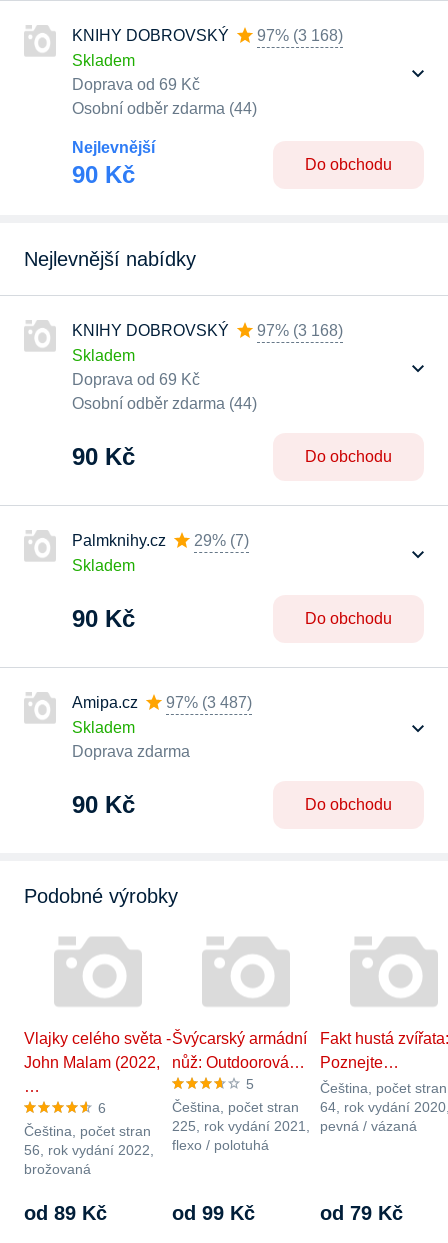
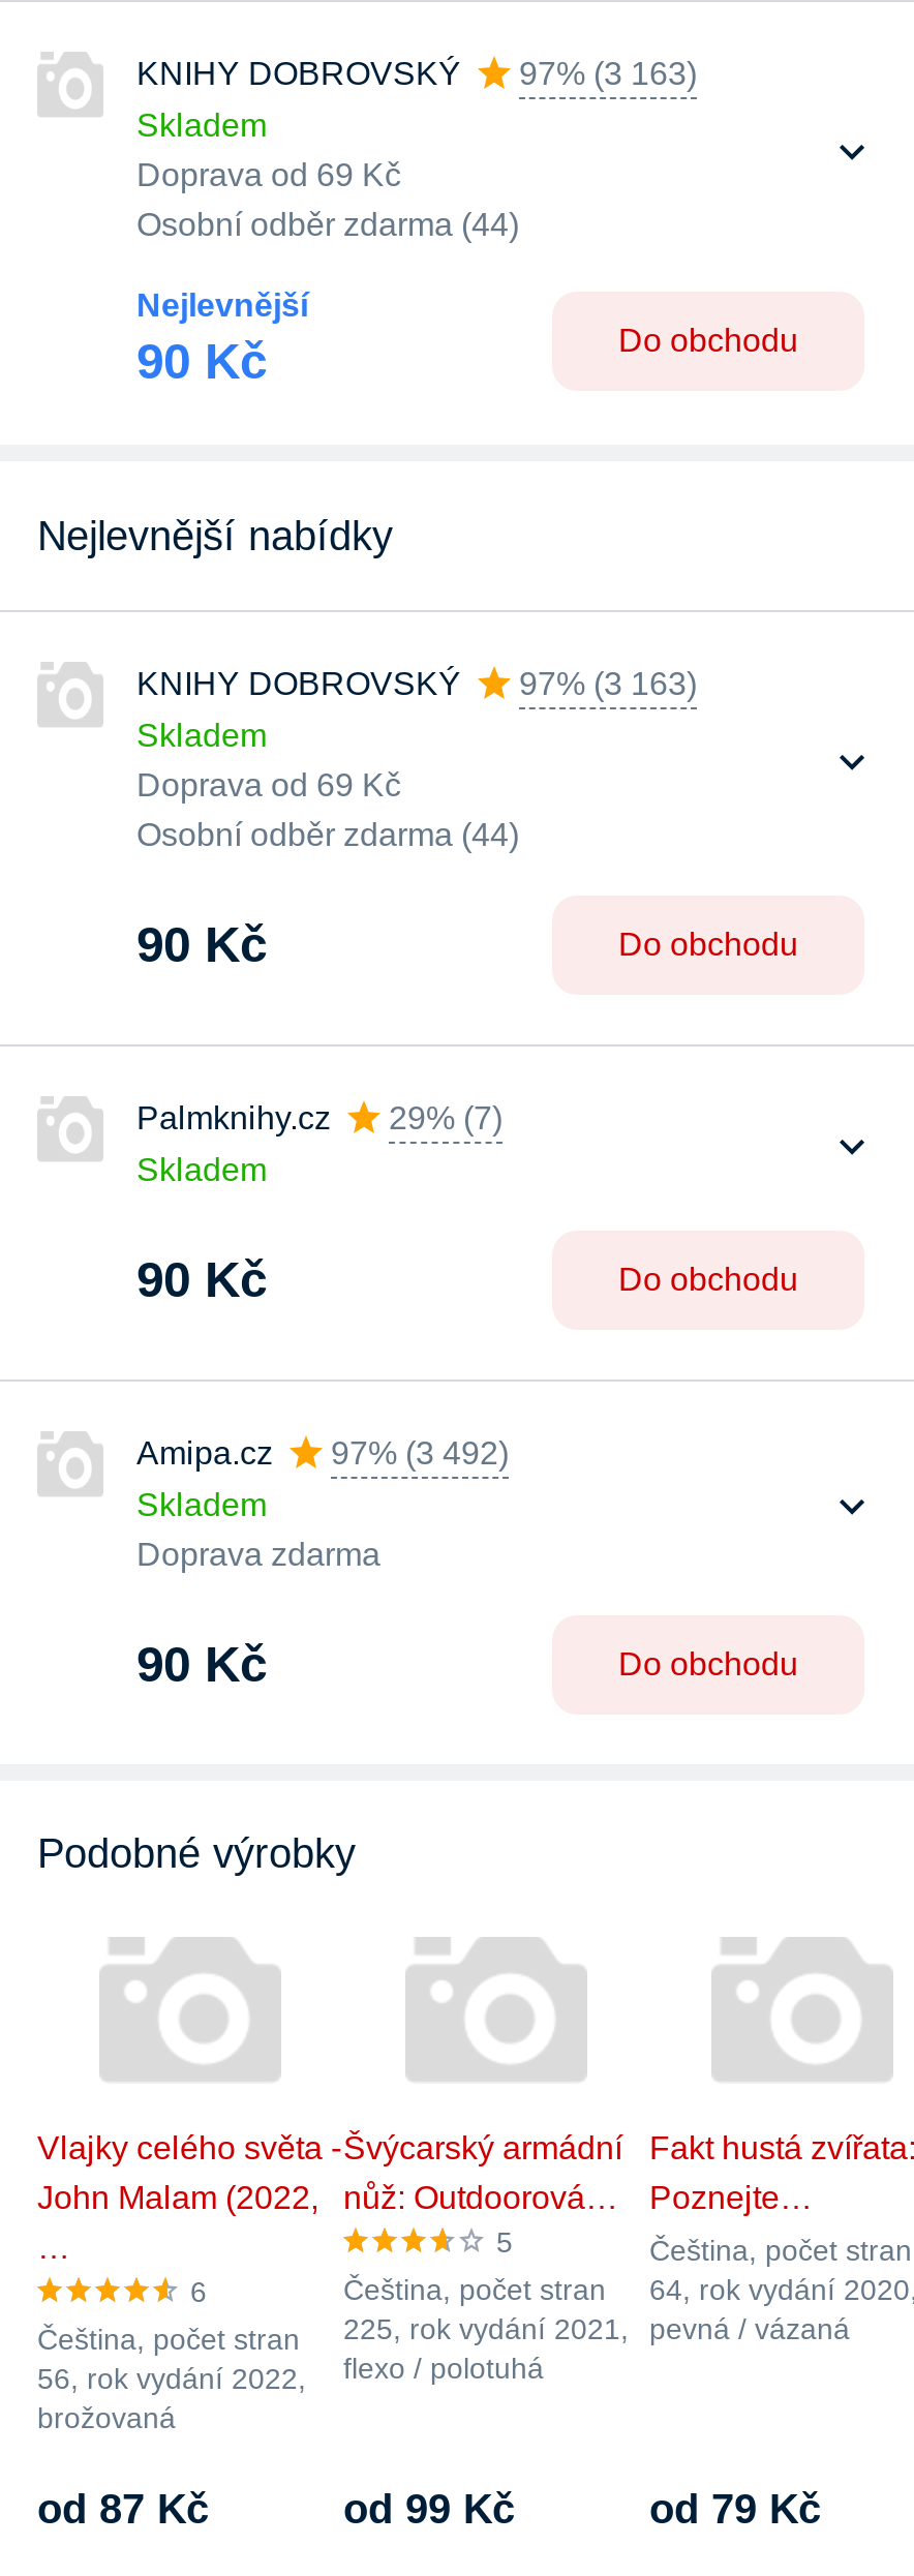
- KNIHY DOBROVSKÝ 97% (3 168)
+ KNIHY DOBROVSKÝ 97% (3 163)

- KNIHY DOBROVSKÝ 97% (3 168)
+ KNIHY DOBROVSKÝ 97% (3 163)

- Amipa.cz 97% (3 487)
+ Amipa.cz 97% (3 492)

- od 89 Kč
+ od 87 Kč
